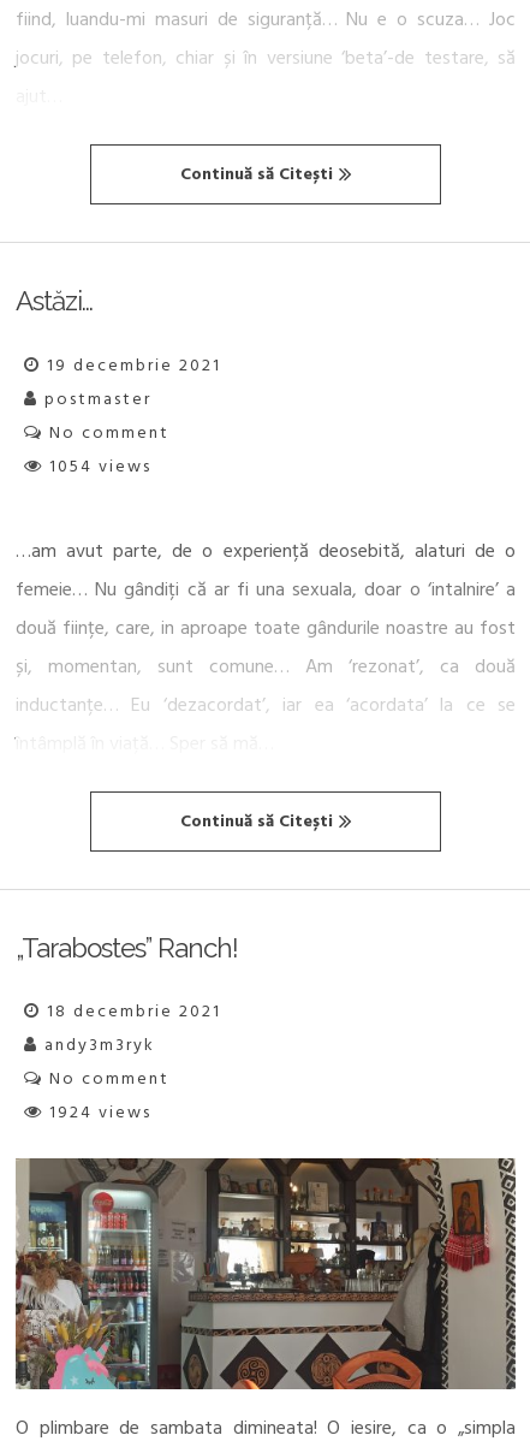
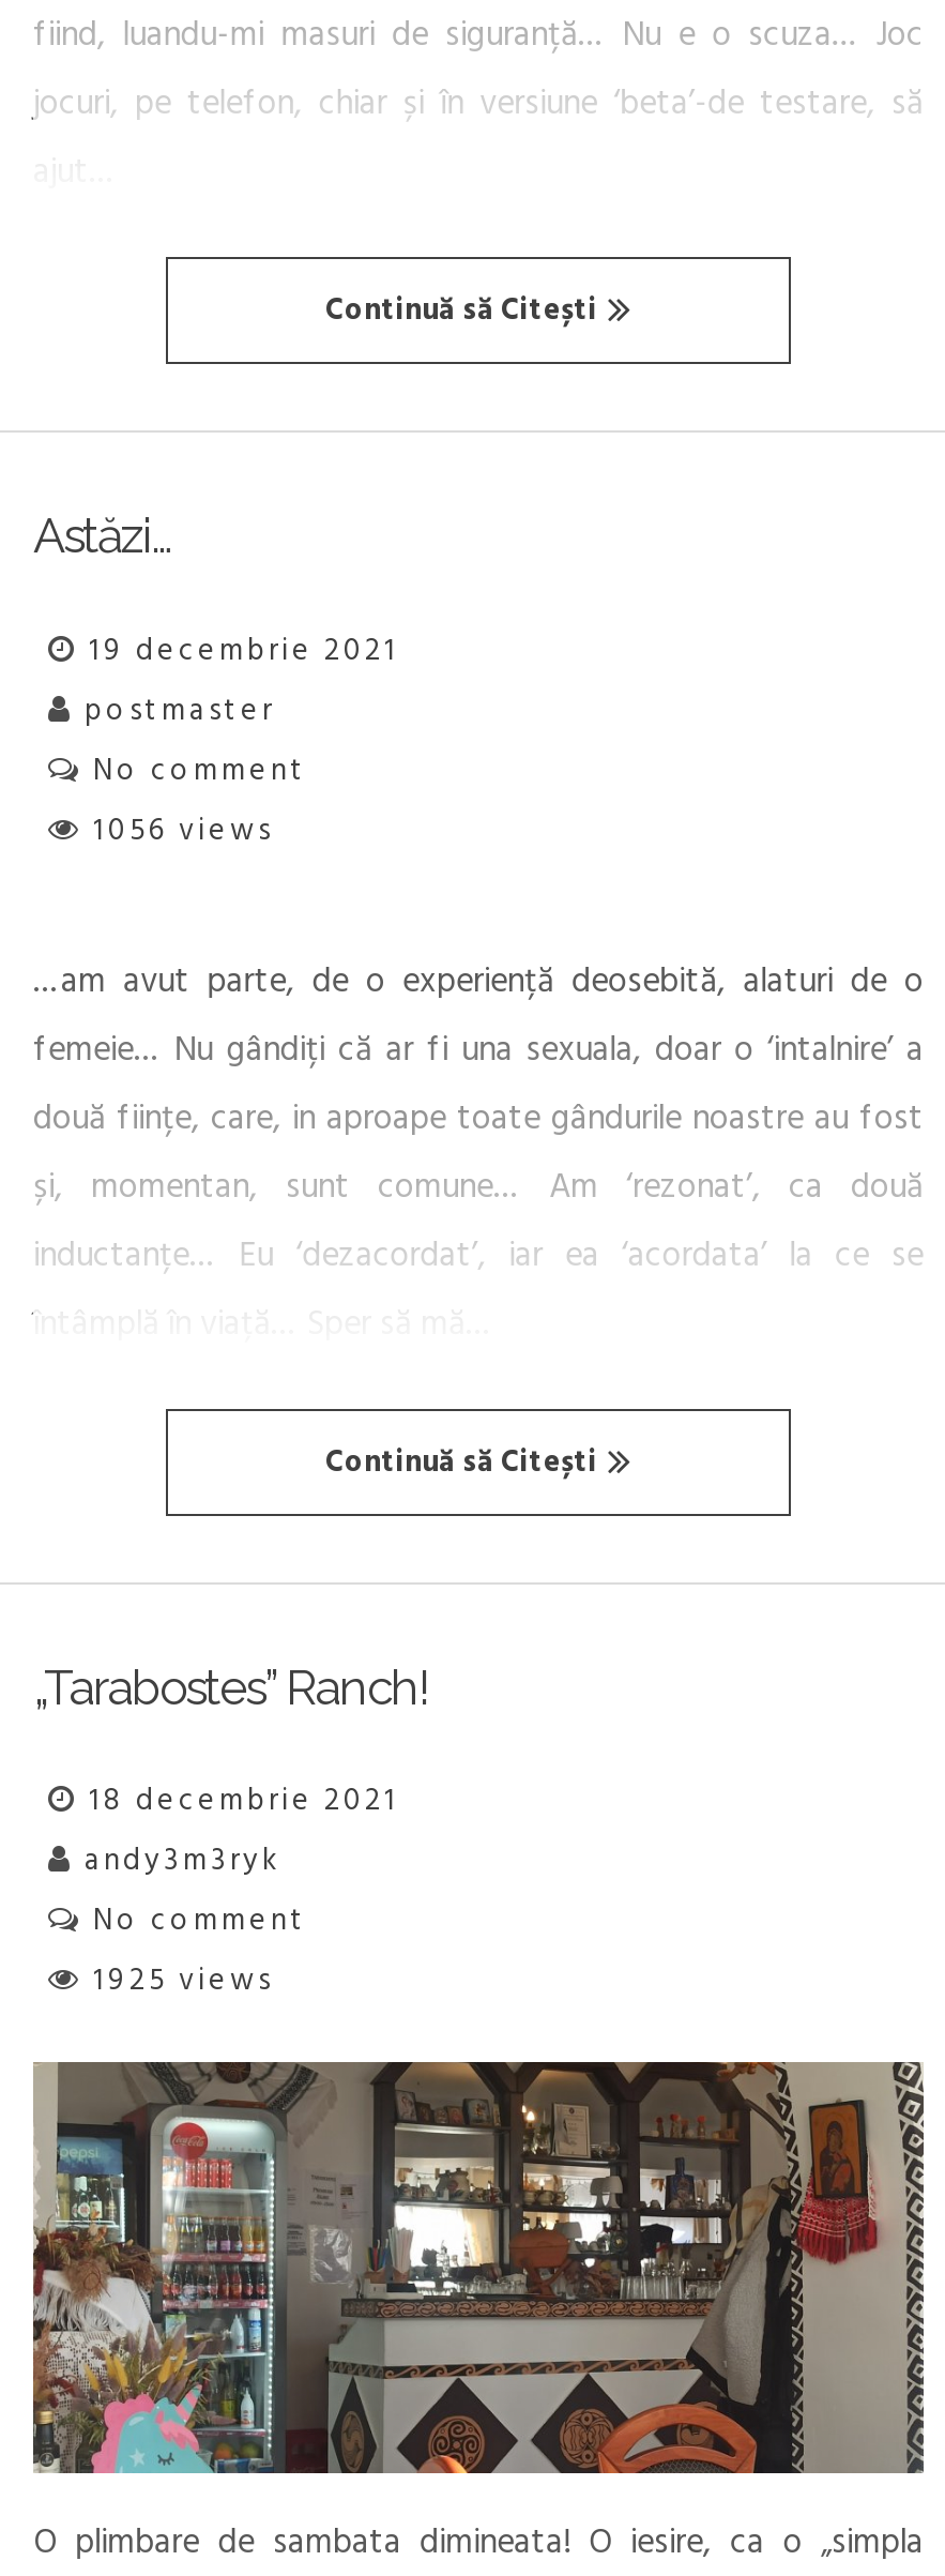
- 1054 views
+ 1056 views

- 1924 views
+ 1925 views
